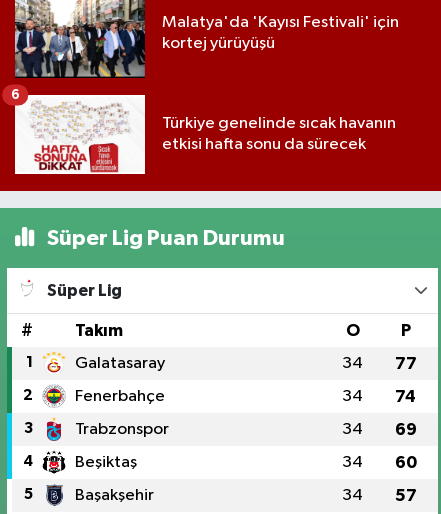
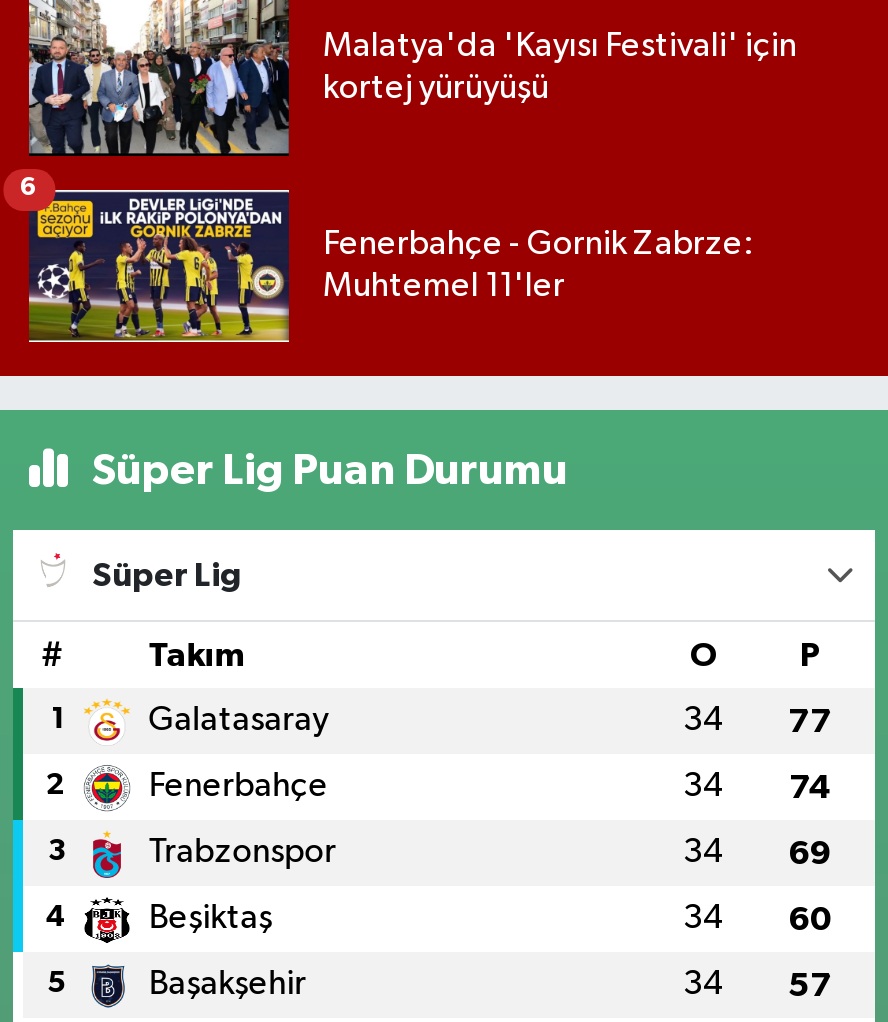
- [image]
- Türkiye genelinde sıcak havanın
- etkisi hafta sonu da sürecek
+ [image]
+ Fenerbahçe - Gornik Zabrze:
+ Muhtemel 11'ler
